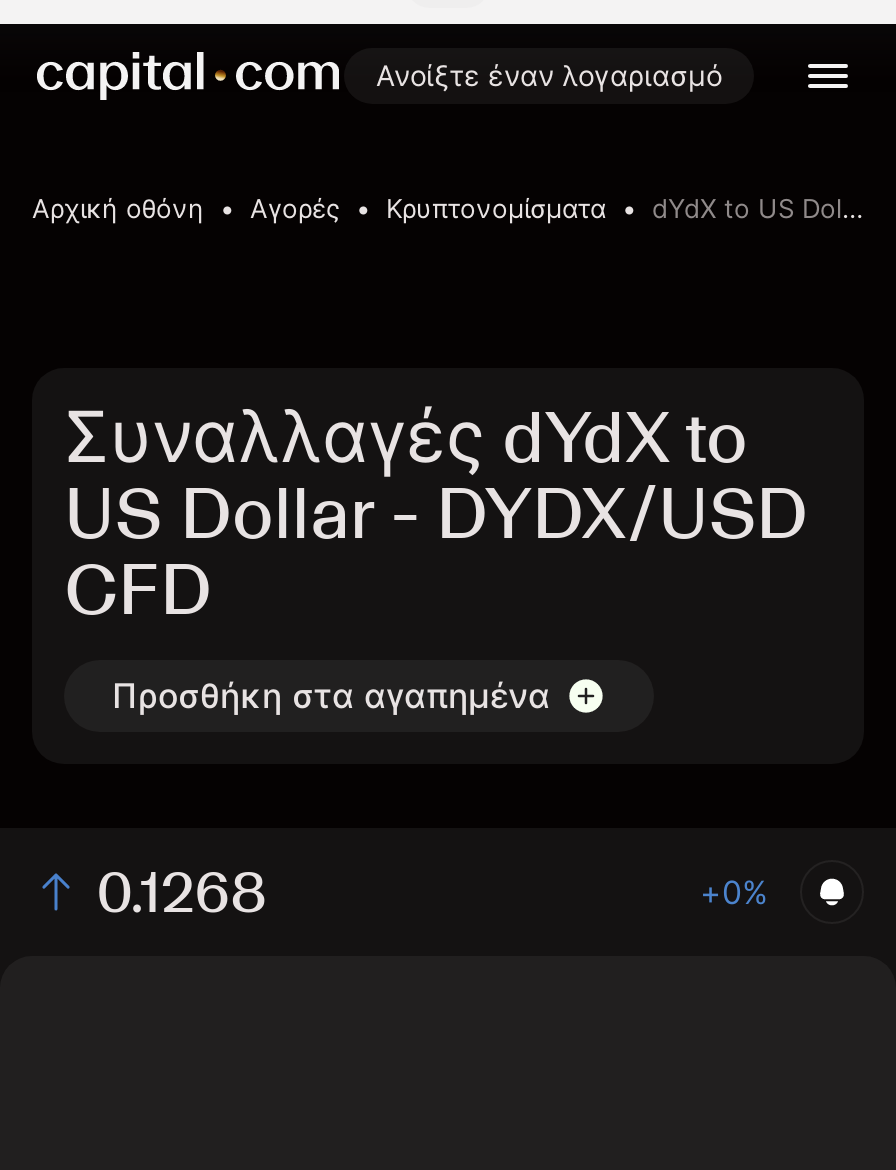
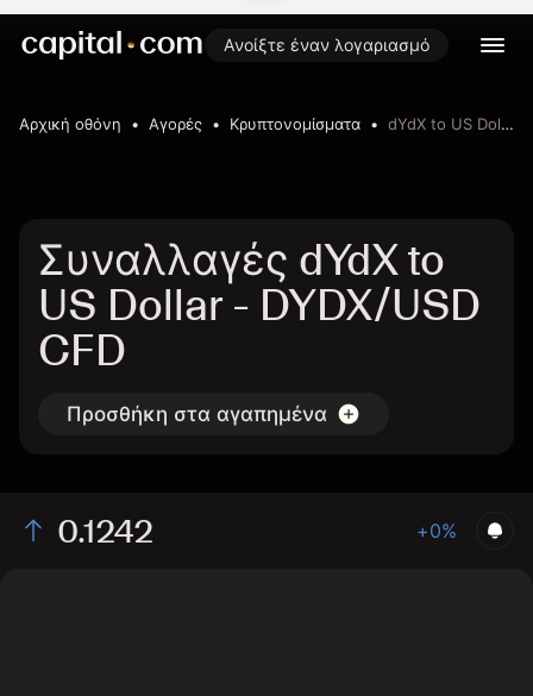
- 0.1268
+ 0.1242
